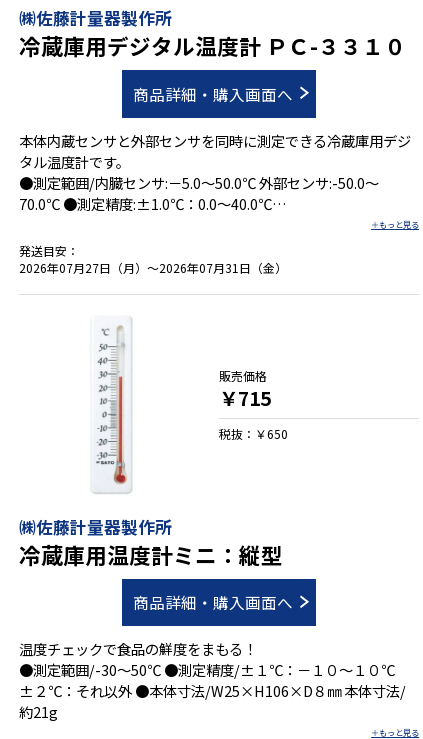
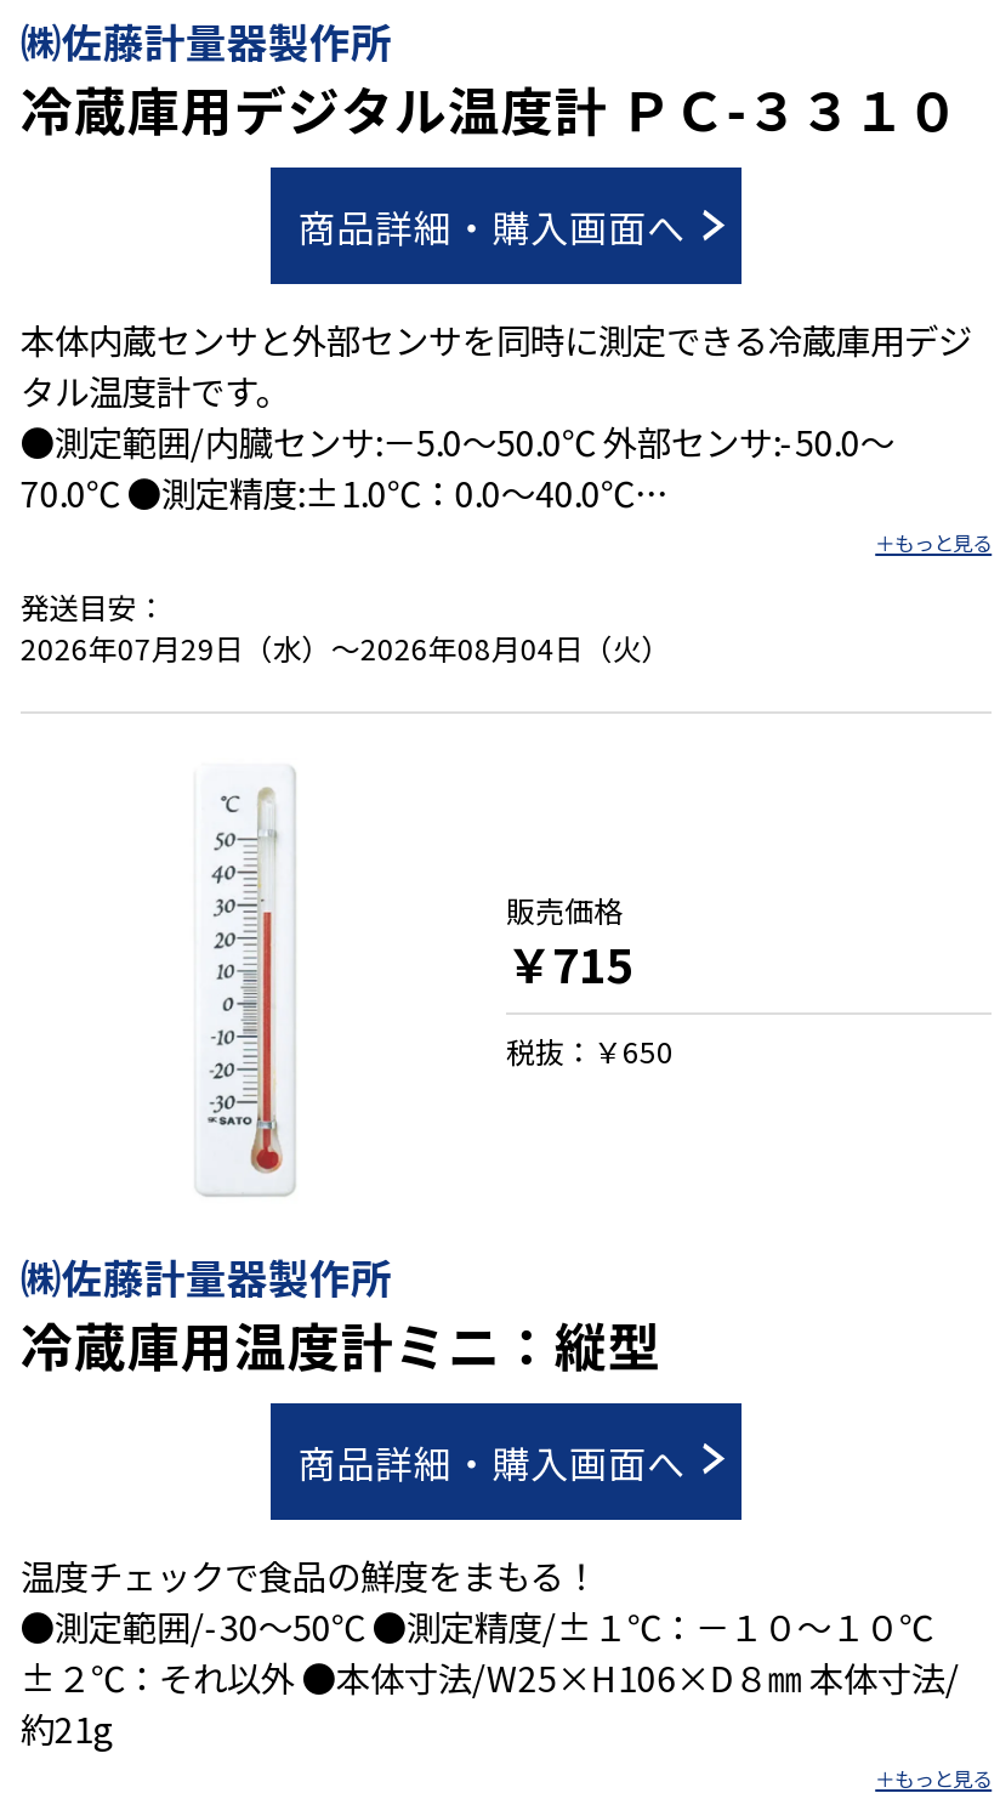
- 2026年07月27日（月）～2026年07月31日（金）
+ 2026年07月29日（水）～2026年08月04日（火）
